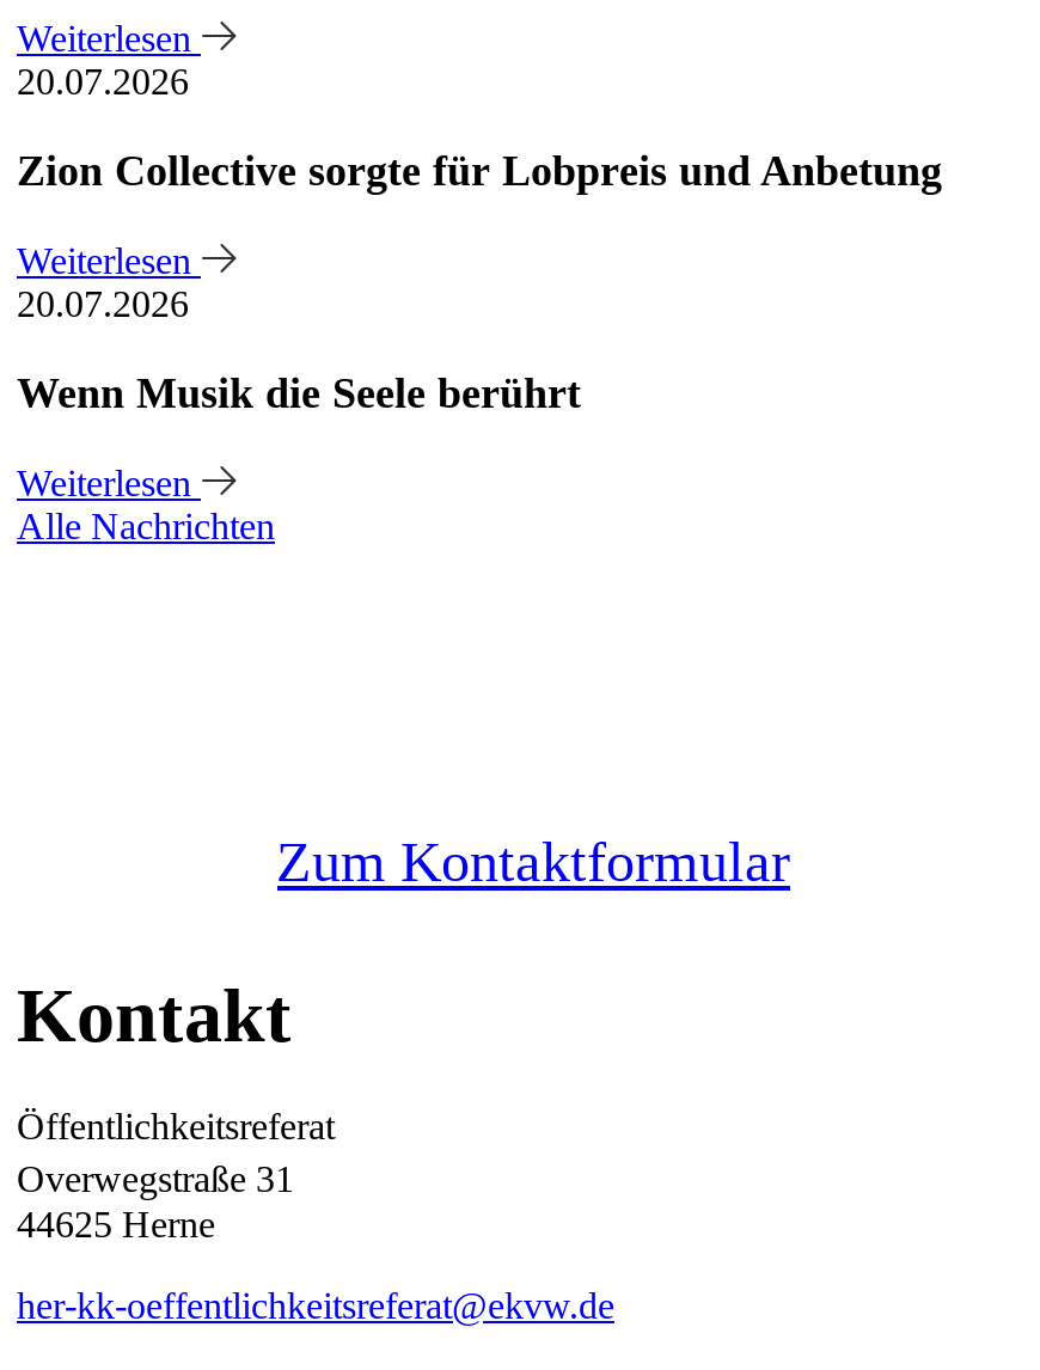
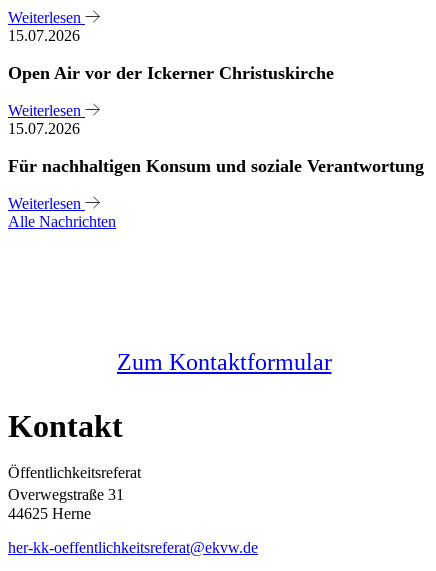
- 20.07.2026
+ 15.07.2026

- Zion Collective sorgte für Lobpreis und Anbetung
+ Open Air vor der Ickerner Christuskirche

- 20.07.2026
+ 15.07.2026

- Wenn Musik die Seele berührt
+ Für nachhaltigen Konsum und soziale Verantwortung
